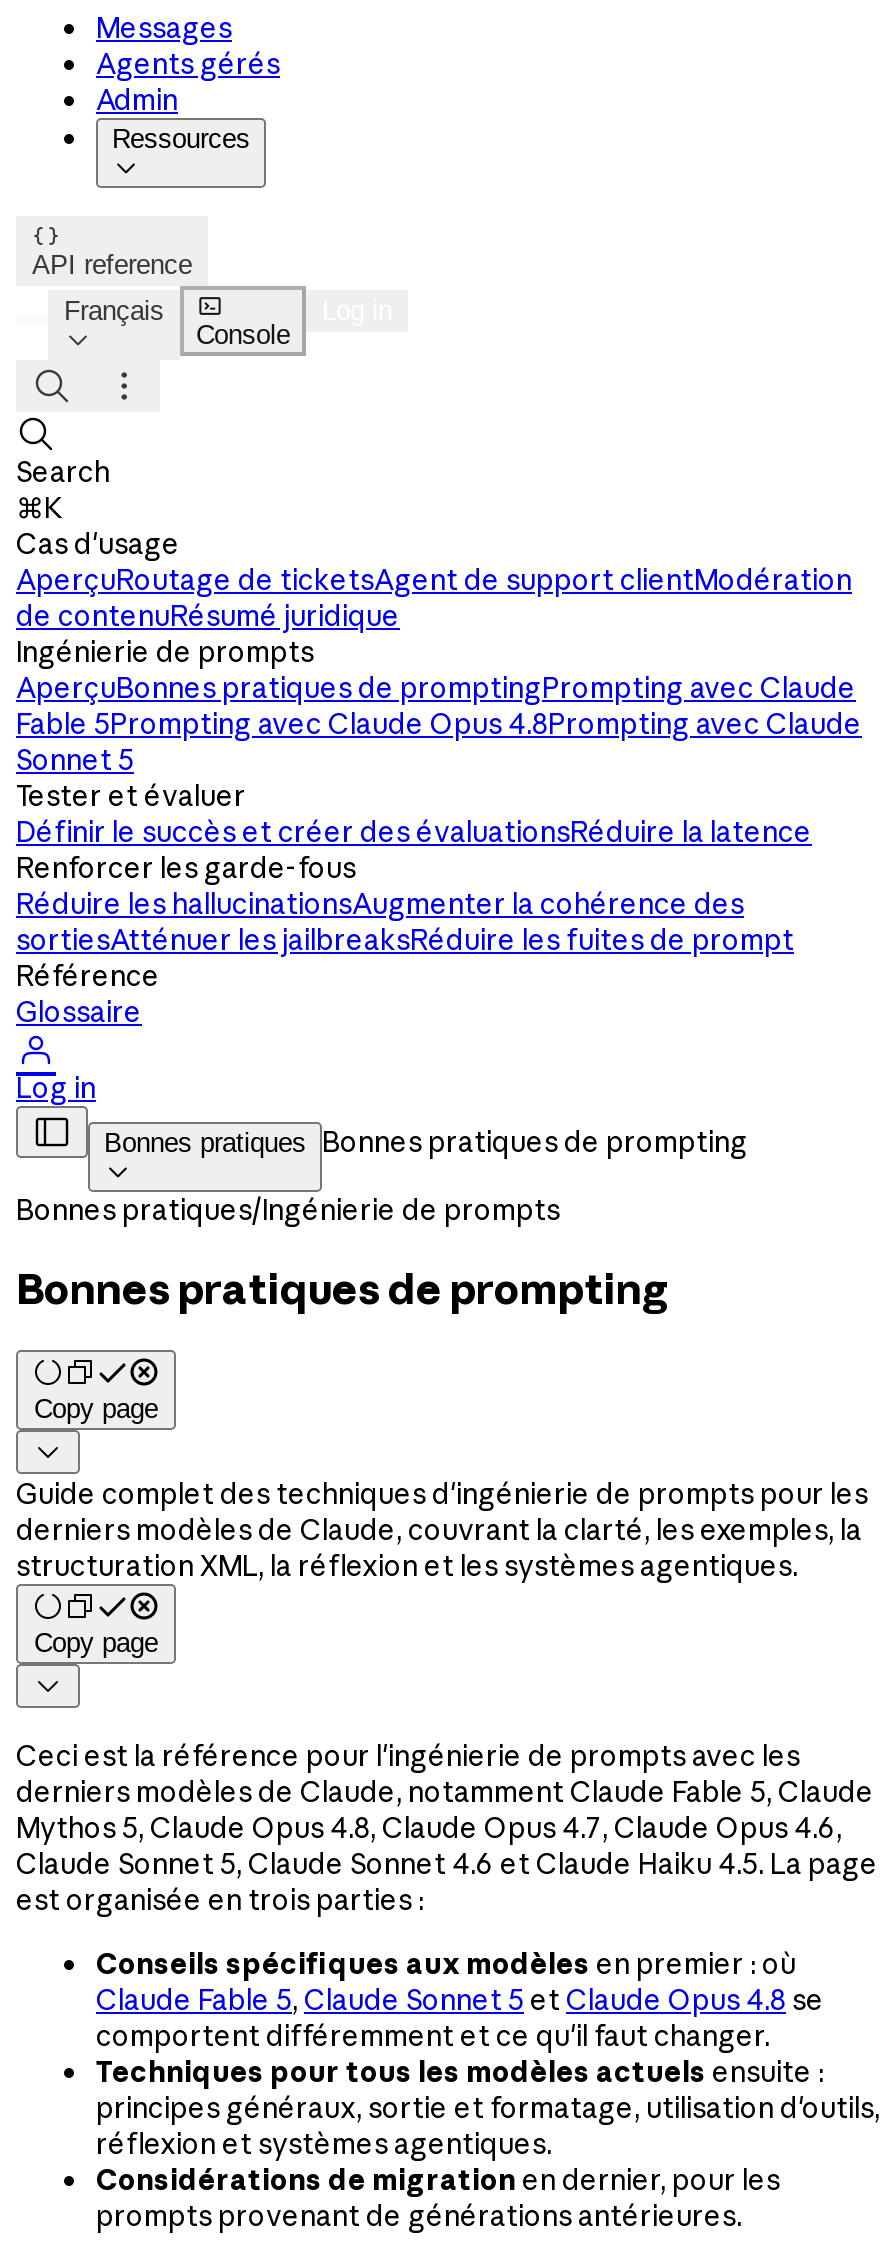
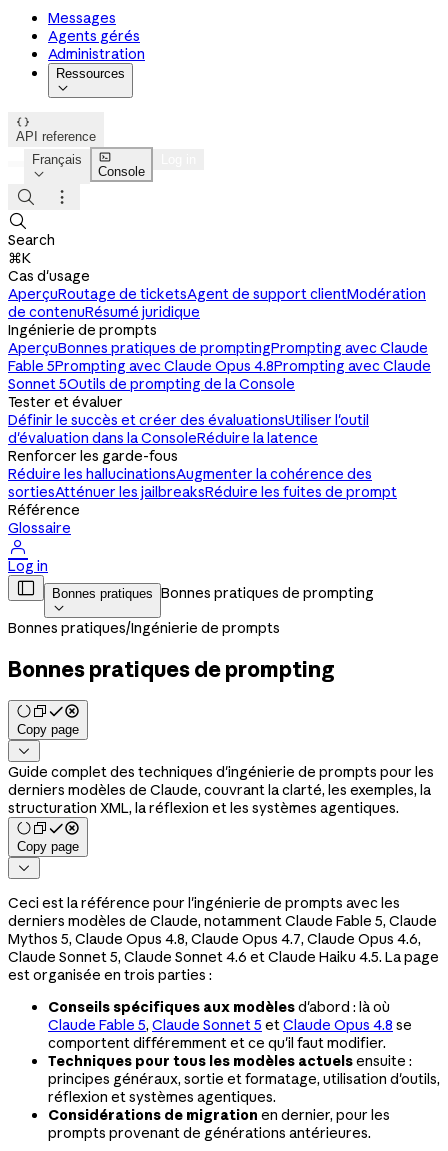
- Admin
+ Administration

- Sonnet 5
+ Sonnet 5Outils de prompting de la Console

- Définir le succès et créer des évaluationsRéduire la latence
+ Définir le succès et créer des évaluationsUtiliser l'outil
+ d'évaluation dans la ConsoleRéduire la latence

- Conseils spécifiques aux modèles en premier : où
+ Conseils spécifiques aux modèles d'abord : là où

- comportent différemment et ce qu'il faut changer.
+ comportent différemment et ce qu'il faut modifier.
